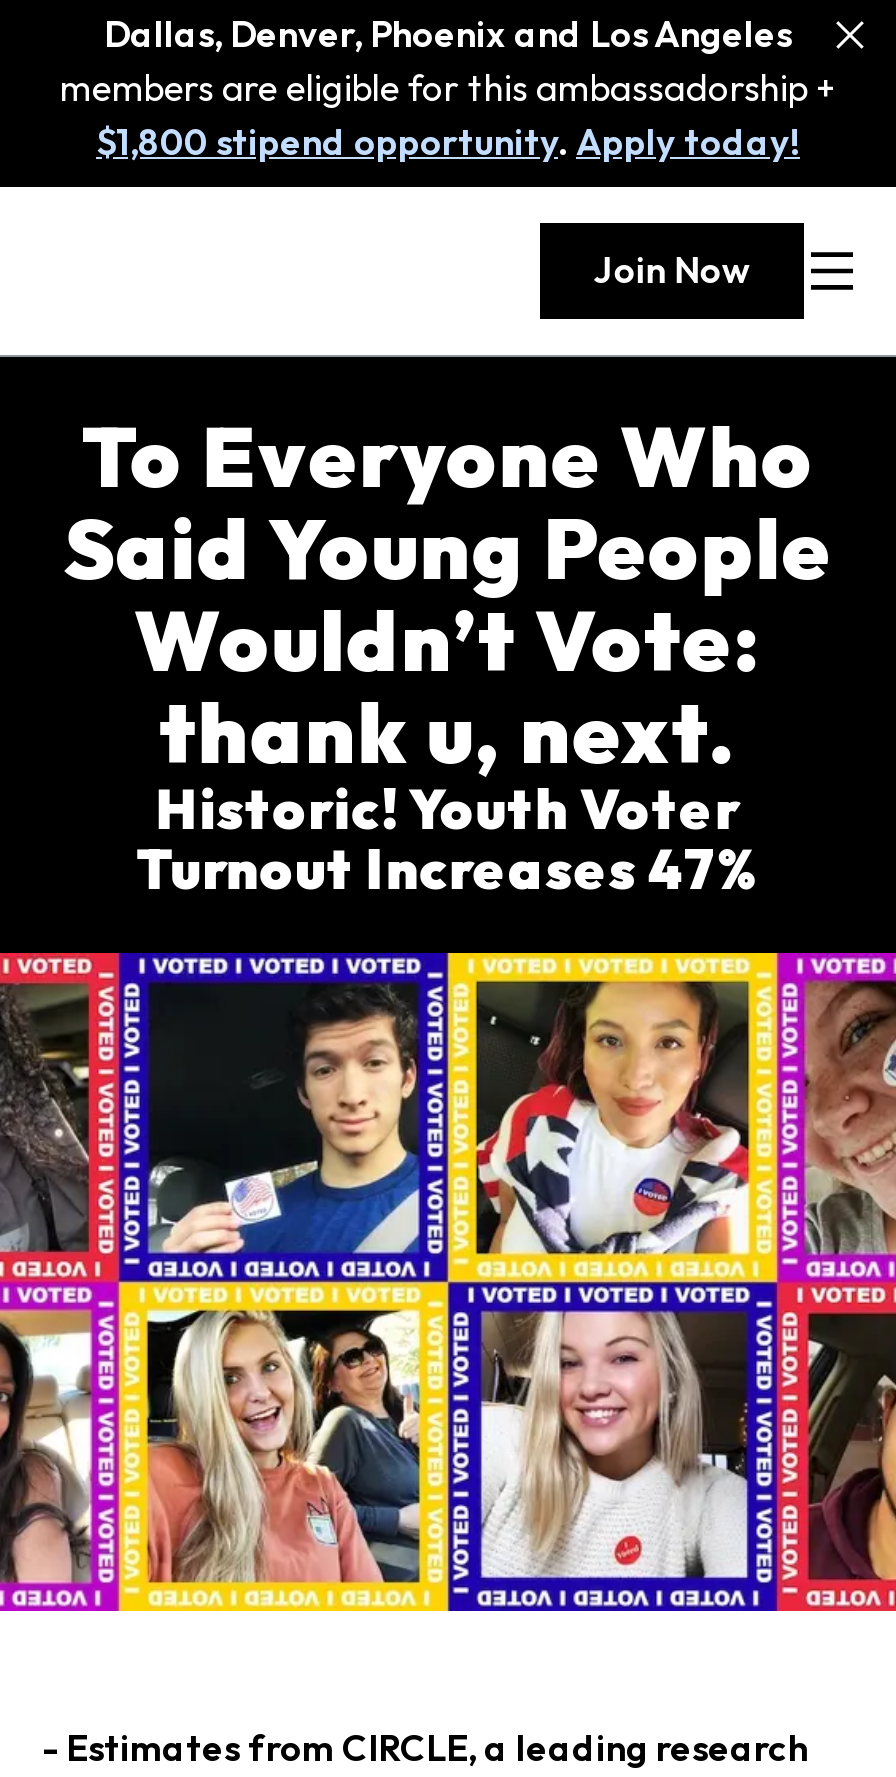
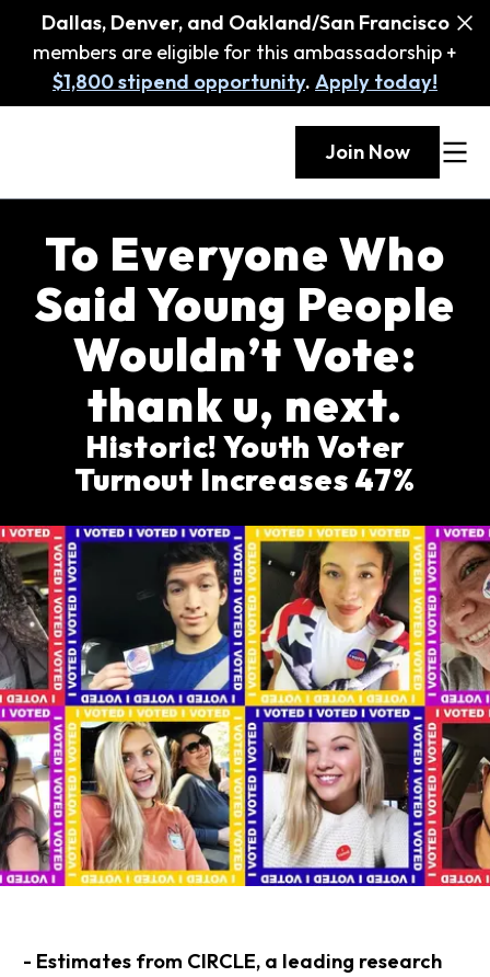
- Dallas, Denver, Phoenix and Los Angeles
+ Dallas, Denver, and Oakland/San Francisco
